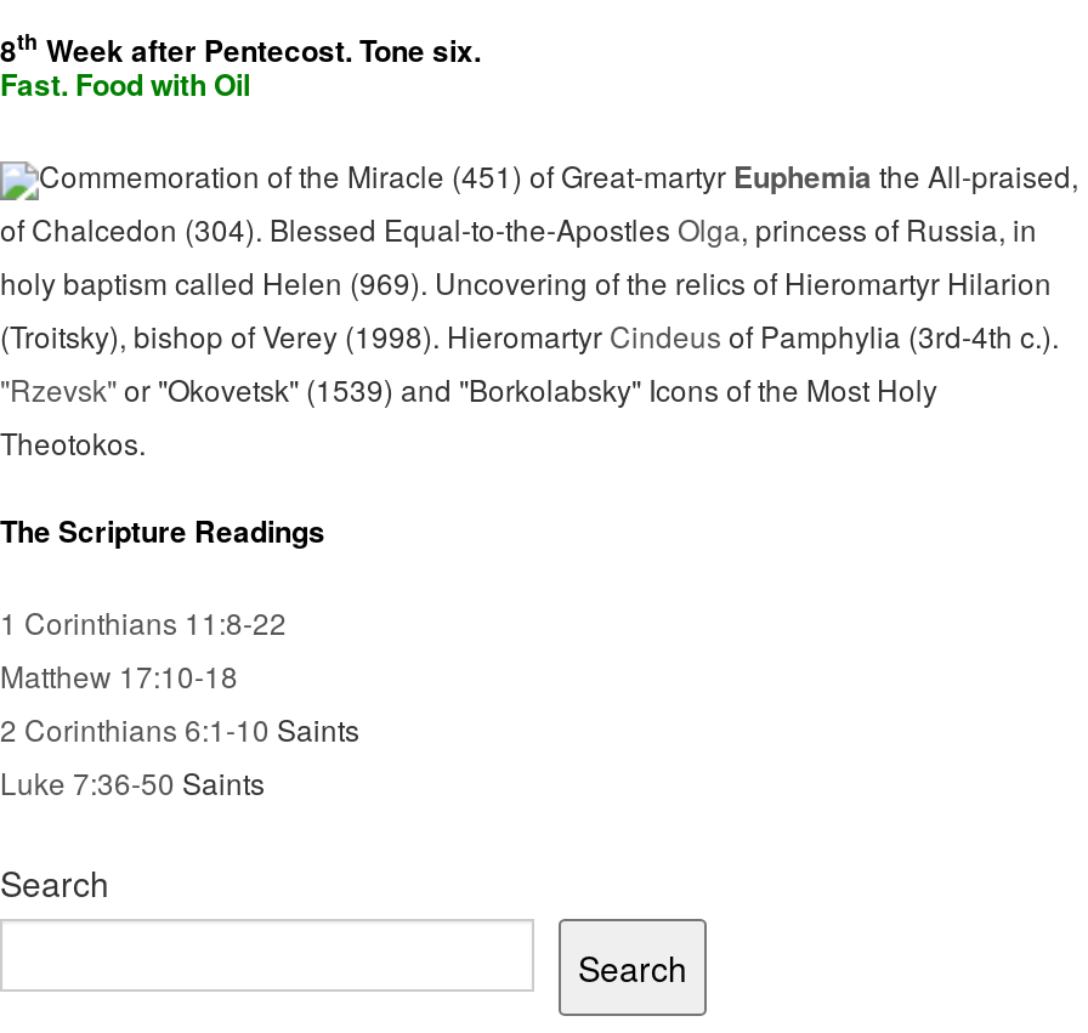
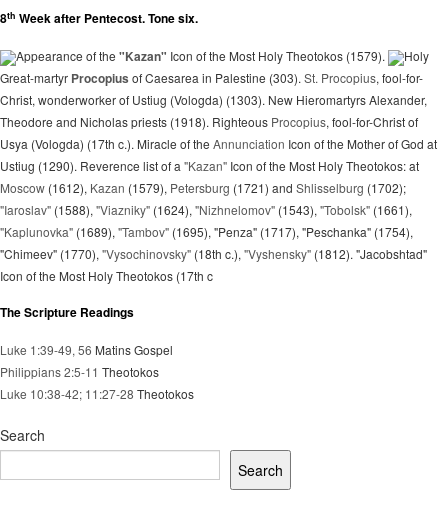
- Fast. Food with Oil
- Commemoration of the Miracle (451) of Great-martyr Euphemia the All-praised,
- of Chalcedon (304). Blessed Equal-to-the-Apostles Olga, princess of Russia, in
- holy baptism called Helen (969). Uncovering of the relics of Hieromartyr Hilarion
- (Troitsky), bishop of Verey (1998). Hieromartyr Cindeus of Pamphylia (3rd-4th c.).
- "Rzevsk" or "Okovetsk" (1539) and "Borkolabsky" Icons of the Most Holy
- Theotokos.
+ Appearance of the "Kazan" Icon of the Most Holy Theotokos (1579).
+ Holy
+ Great-martyr Procopius of Caesarea in Palestine (303). St. Procopius, fool-for-
+ Christ, wonderworker of Ustiug (Vologda) (1303). New Hieromartyrs Alexander,
+ Theodore and Nicholas priests (1918). Righteous Procopius, fool-for-Christ of
+ Usya (Vologda) (17th c.). Miracle of the Annunciation Icon of the Mother of God at
+ Ustiug (1290). Reverence list of a "Kazan" Icon of the Most Holy Theotokos: at
+ Moscow (1612), Kazan (1579), Petersburg (1721) and Shlisselburg (1702);
+ "Iaroslav" (1588), "Viazniky" (1624), "Nizhnelomov" (1543), "Tobolsk" (1661),
+ "Kaplunovka" (1689), "Tambov" (1695), "Penza" (1717), "Peschanka" (1754),
+ "Chimeev" (1770), "Vysochinovsky" (18th c.), "Vyshensky" (1812). "Jacobshtad"
+ Icon of the Most Holy Theotokos (17th c

moved down: The Scripture Readings

- 1 Corinthians 11:8-22
- Matthew 17:10-18
- 2 Corinthians 6:1-10 Saints
- Luke 7:36-50 Saints
+ Luke 1:39-49, 56 Matins Gospel
+ Philippians 2:5-11 Theotokos
+ Luke 10:38-42; 11:27-28 Theotokos
